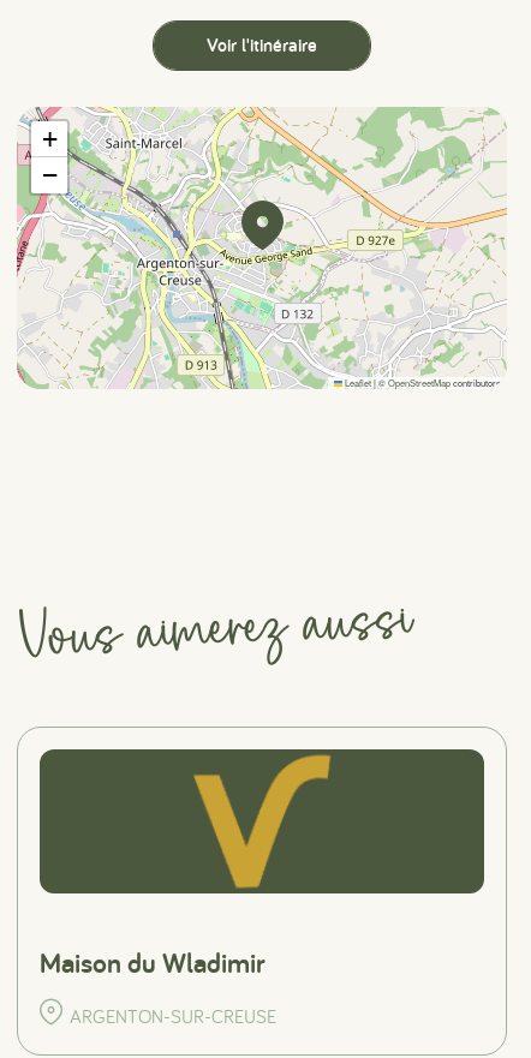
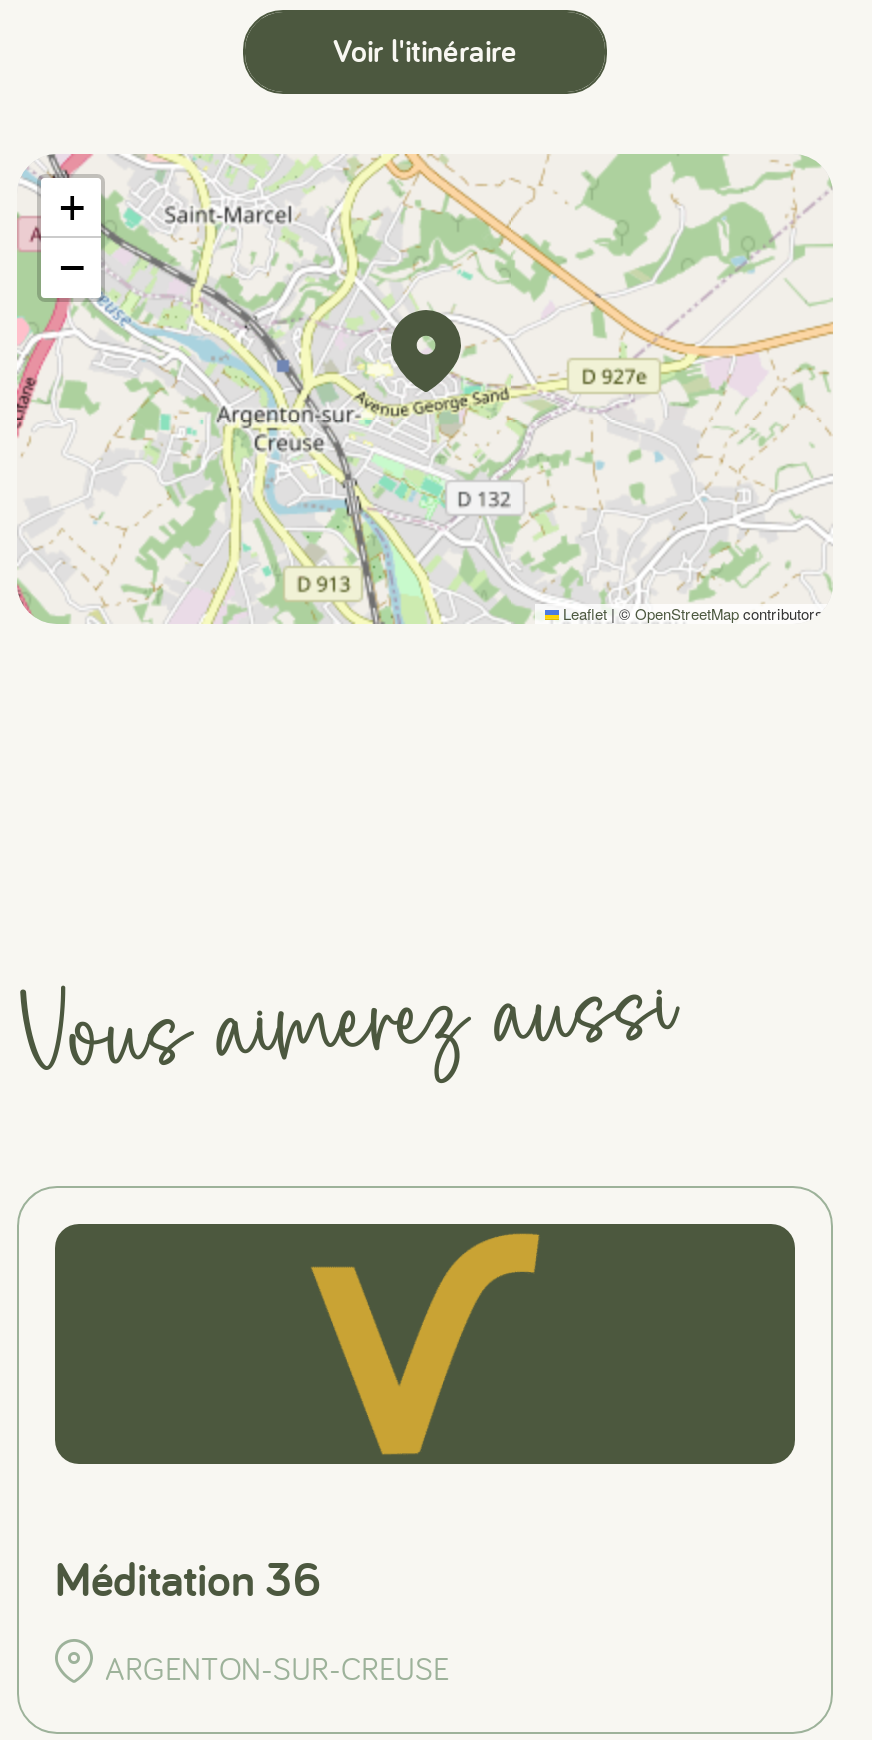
- Maison du Wladimir
+ Méditation 36
